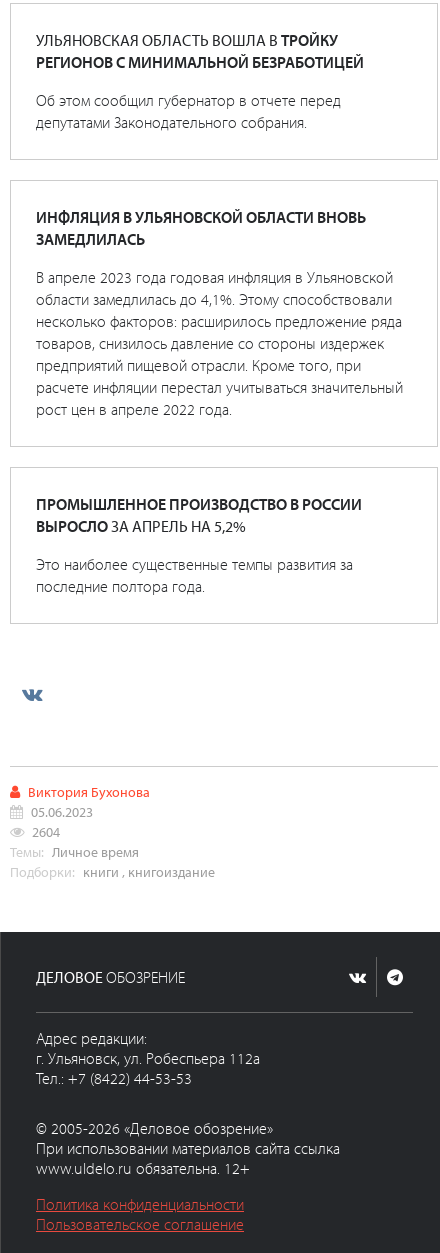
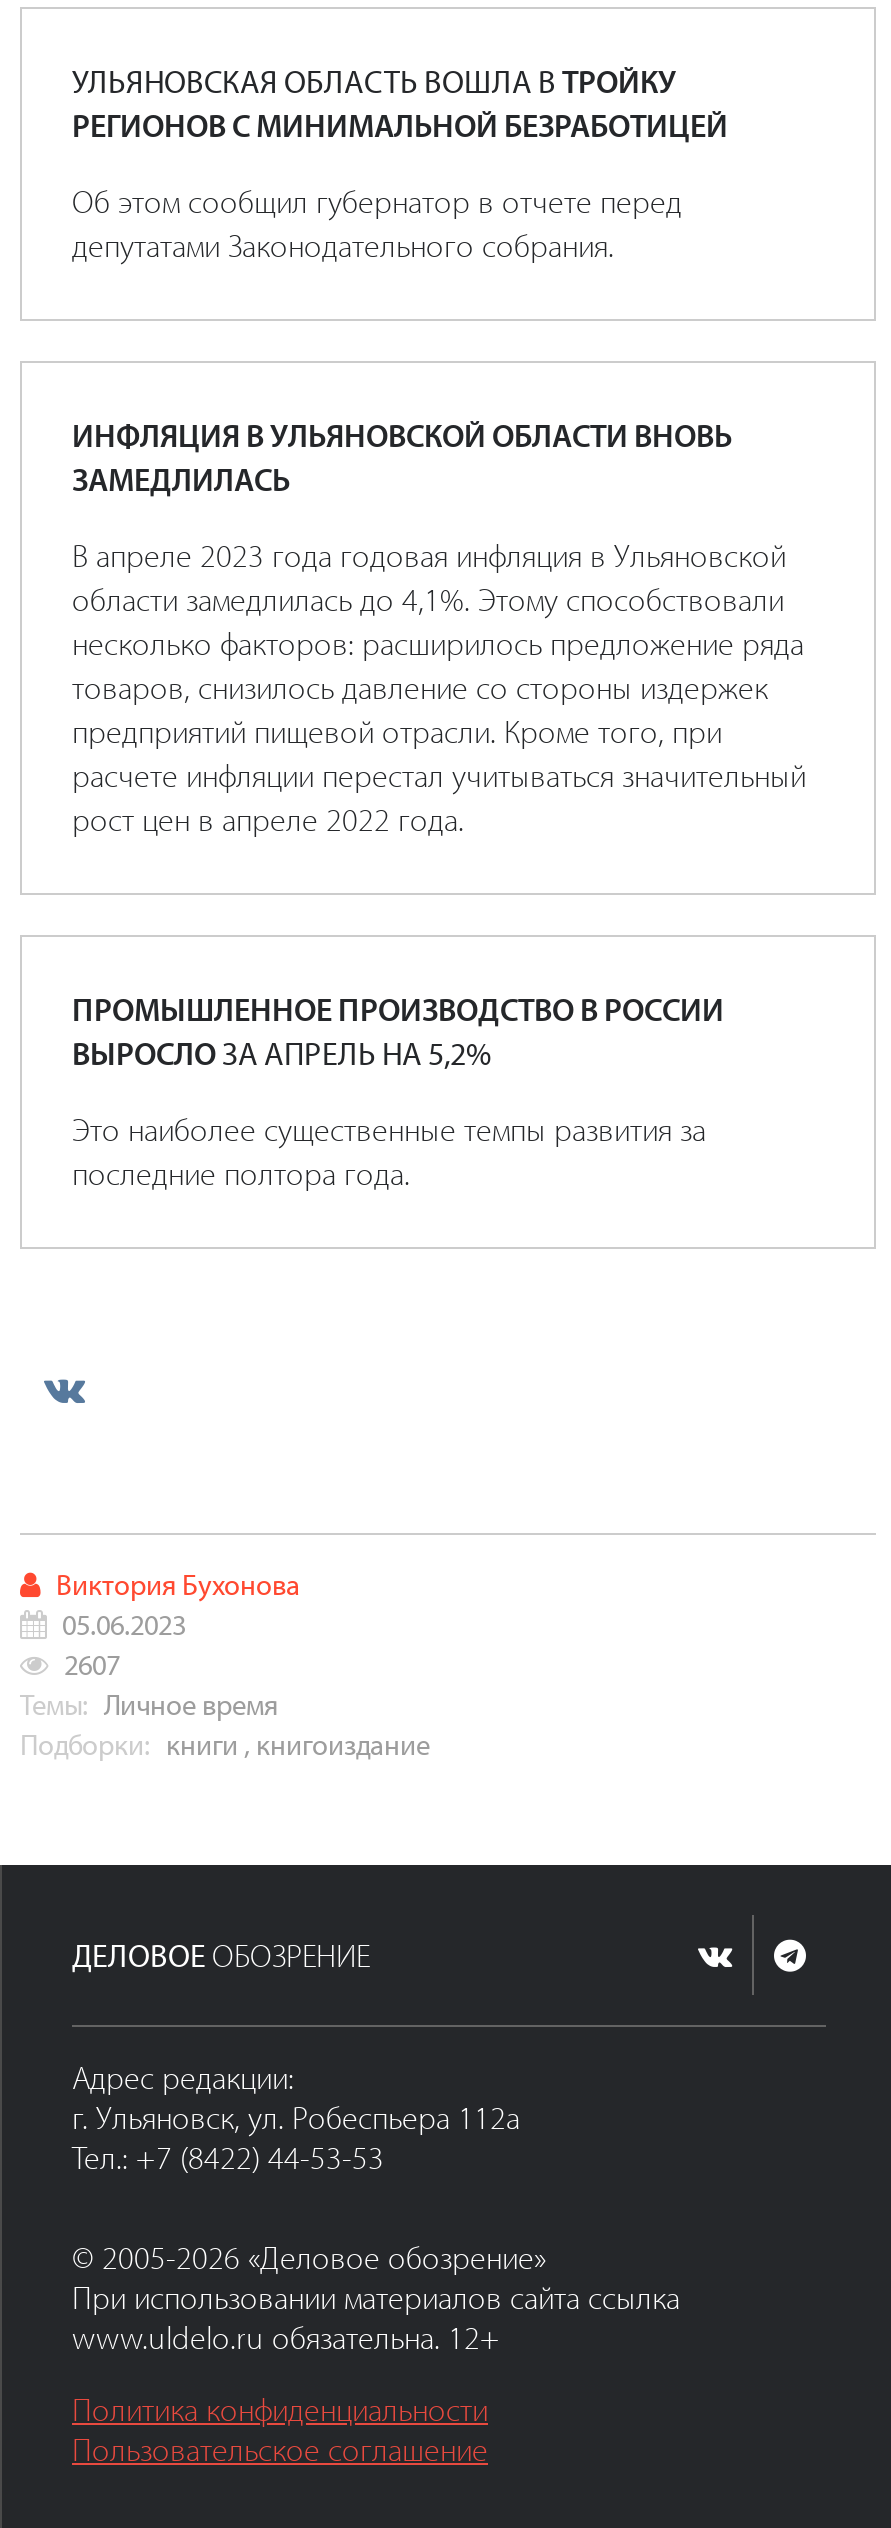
- 2604
+ 2607
